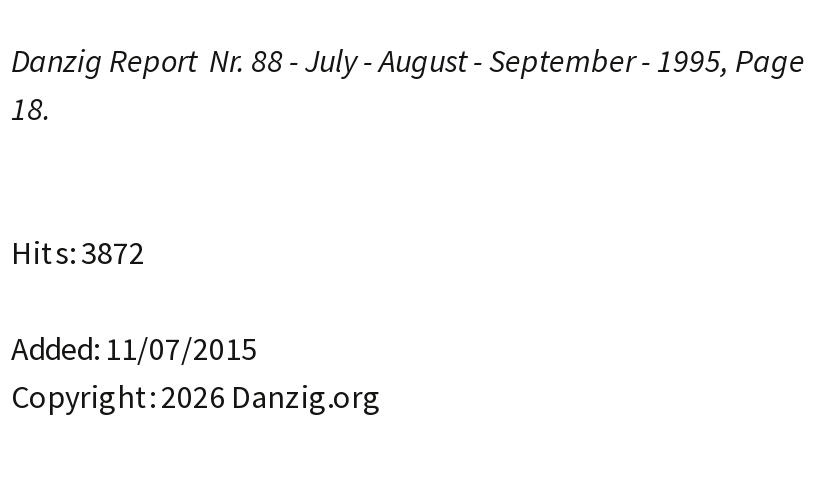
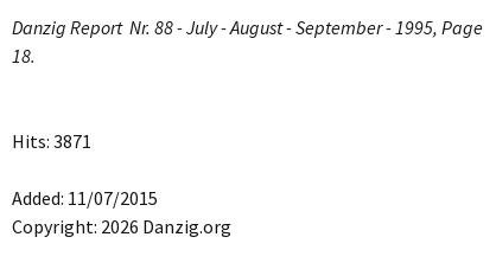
- Hits: 3872
+ Hits: 3871
